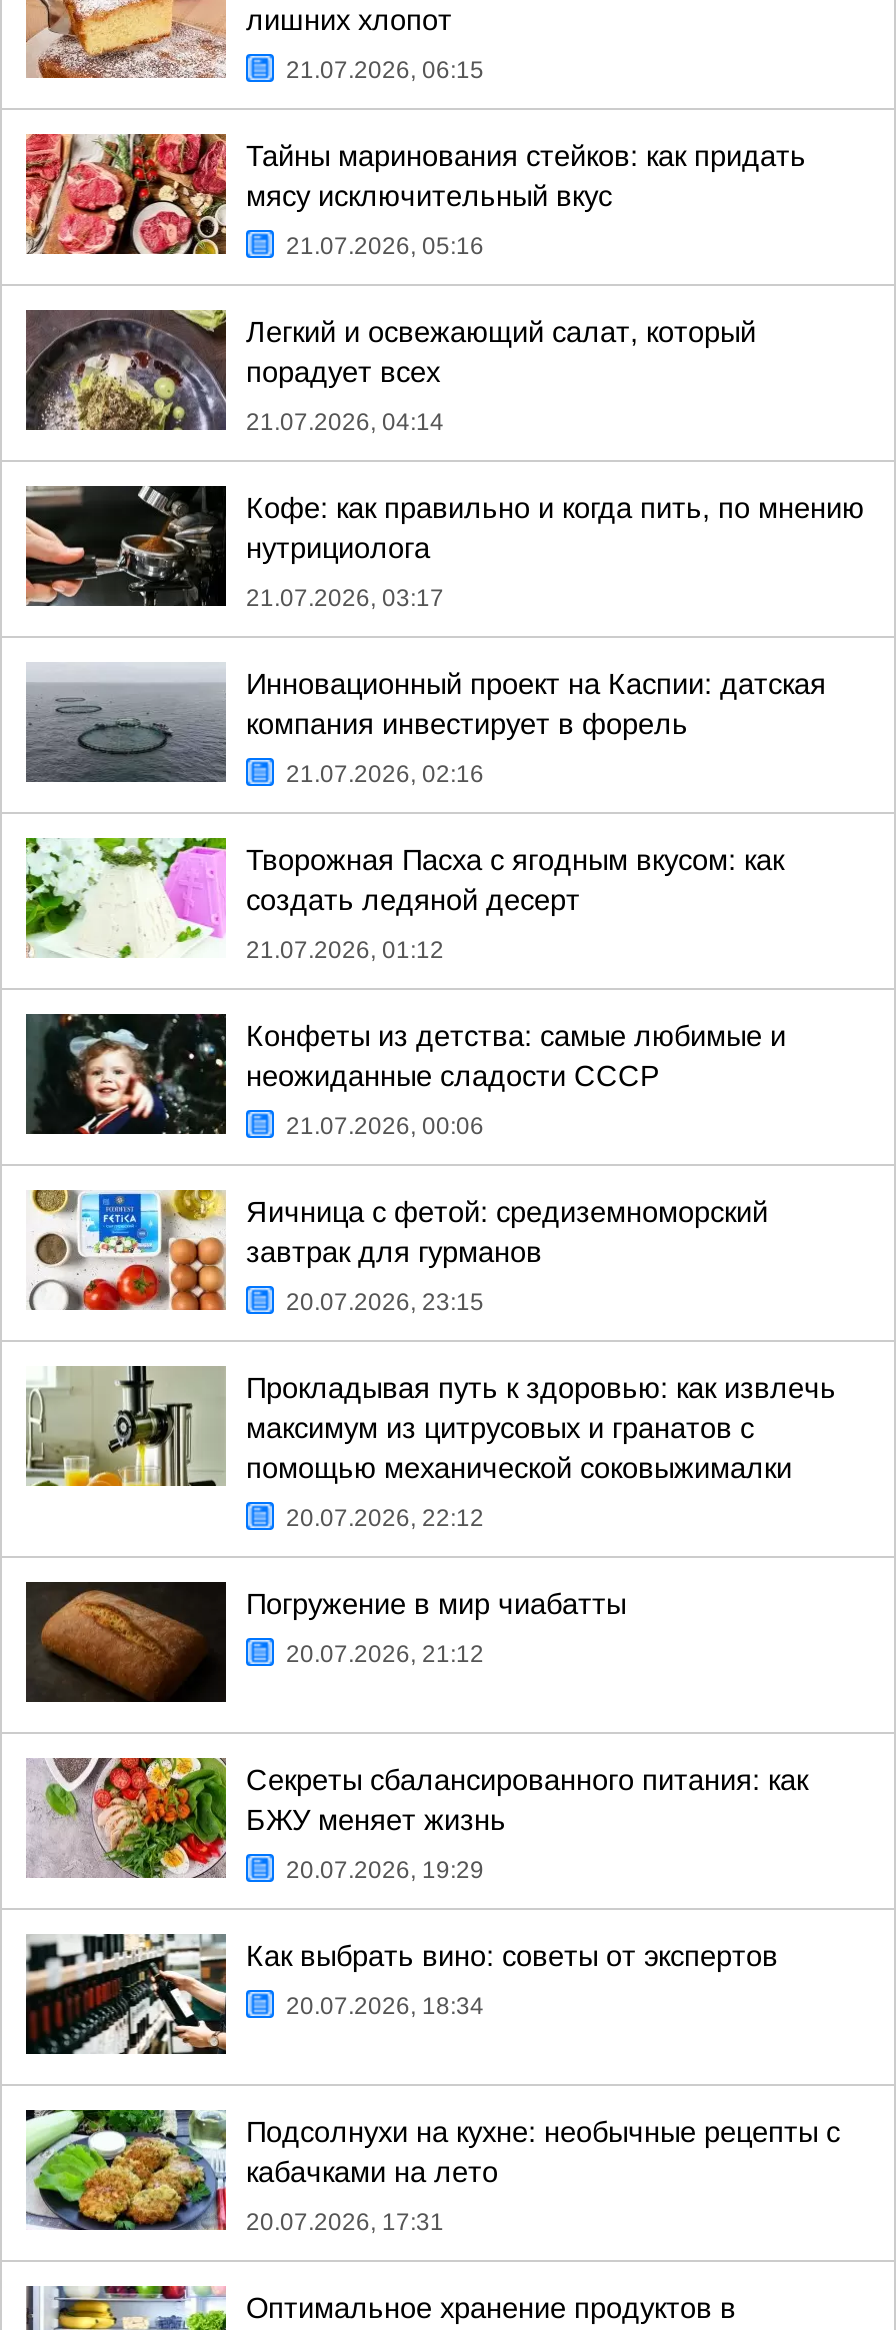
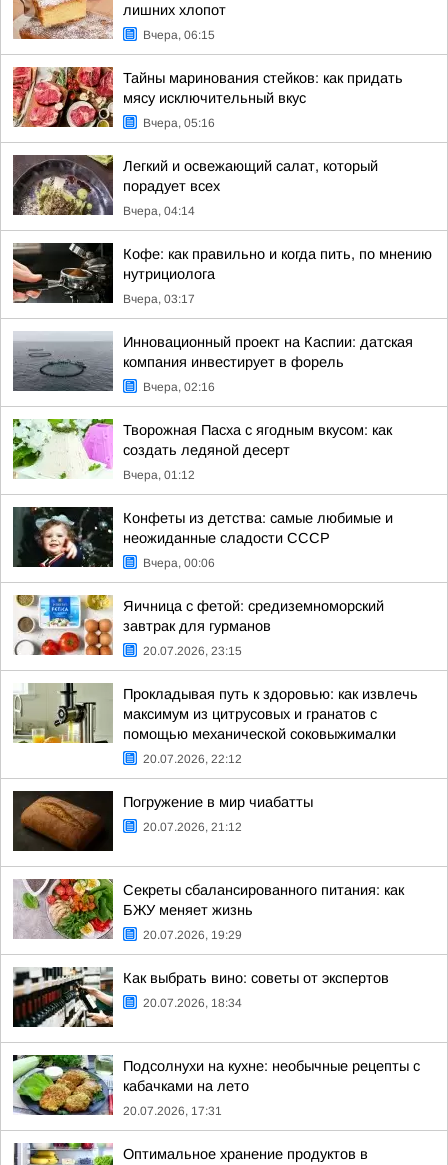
- 21.07.2026, 06:15
+ Вчера, 06:15

- 21.07.2026, 05:16
+ Вчера, 05:16

- 21.07.2026, 04:14
+ Вчера, 04:14

- 21.07.2026, 03:17
+ Вчера, 03:17

- 21.07.2026, 02:16
+ Вчера, 02:16

- 21.07.2026, 01:12
+ Вчера, 01:12

- 21.07.2026, 00:06
+ Вчера, 00:06
